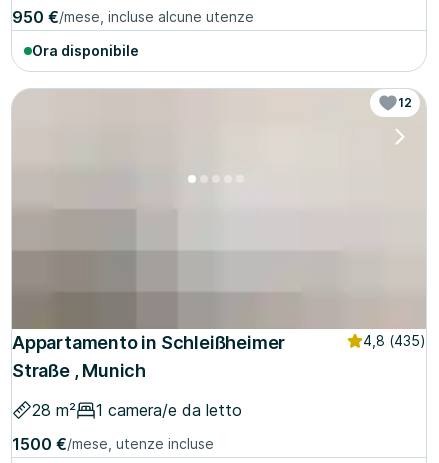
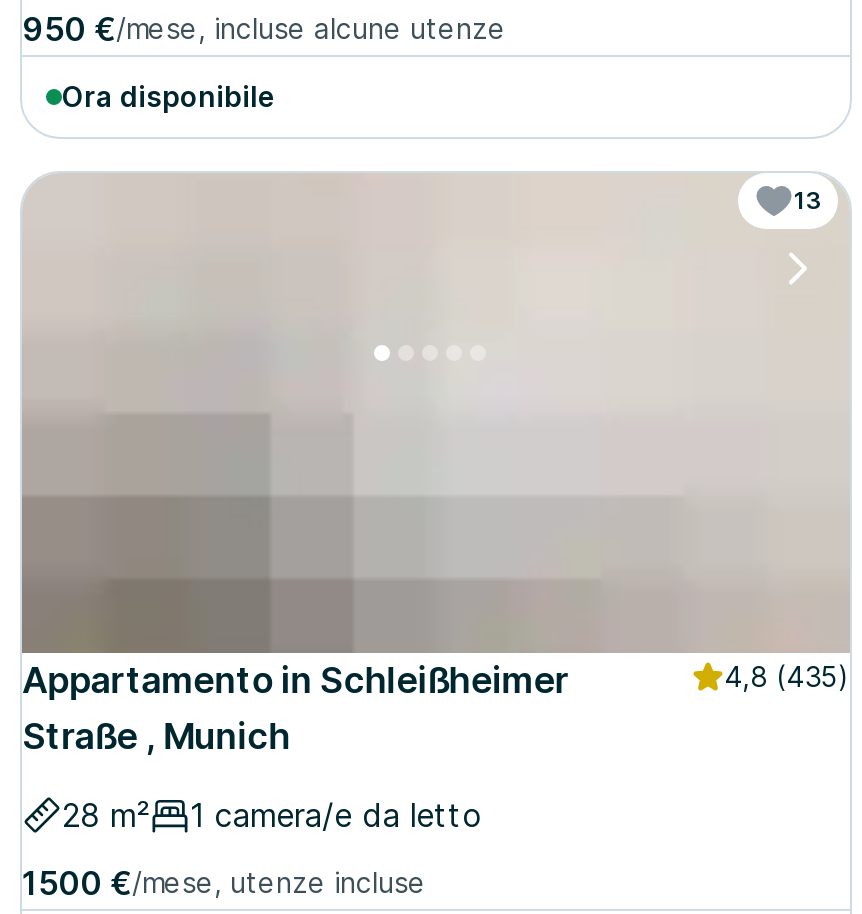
- 12
+ 13
